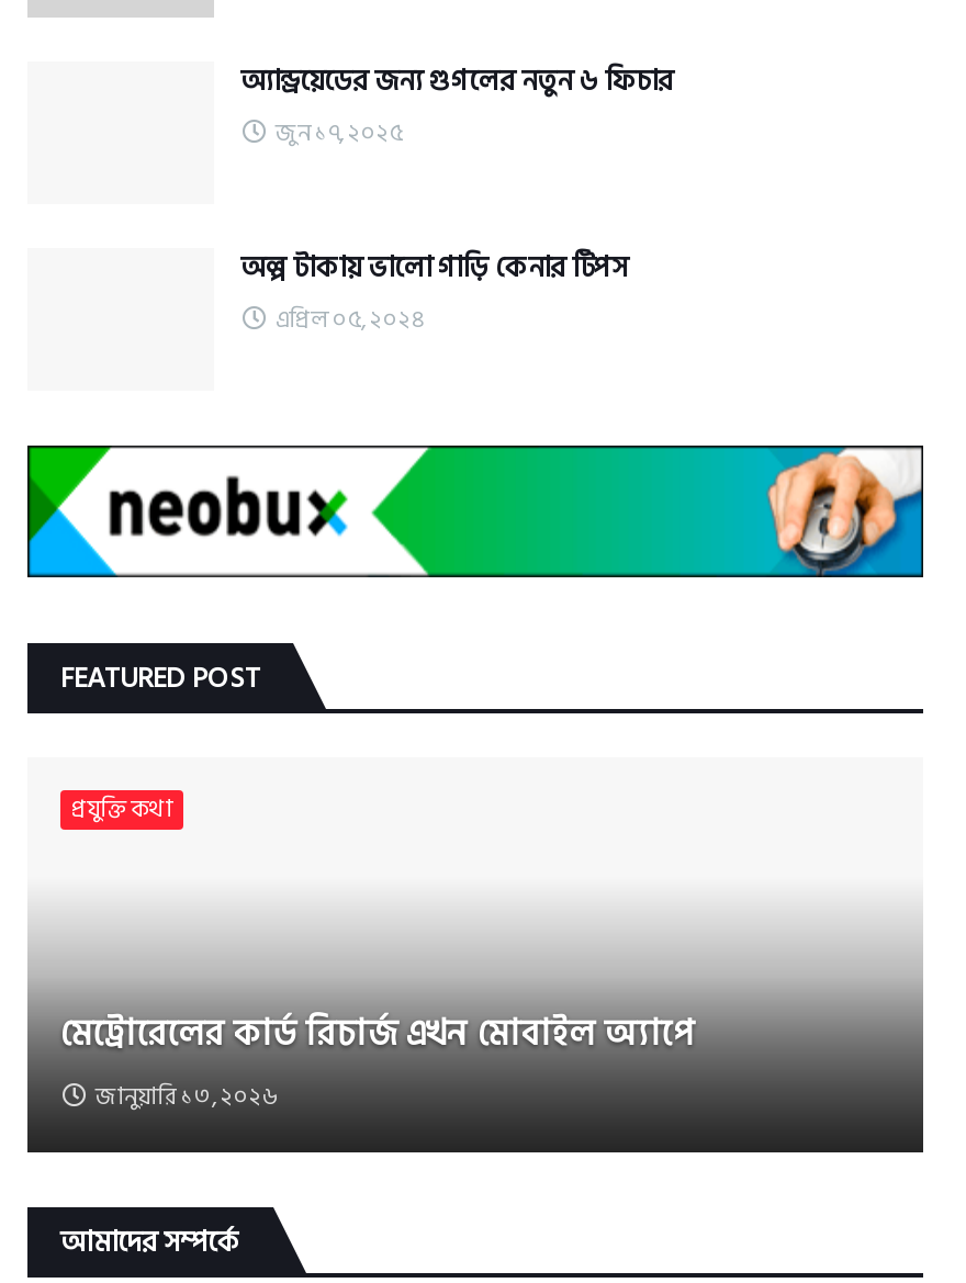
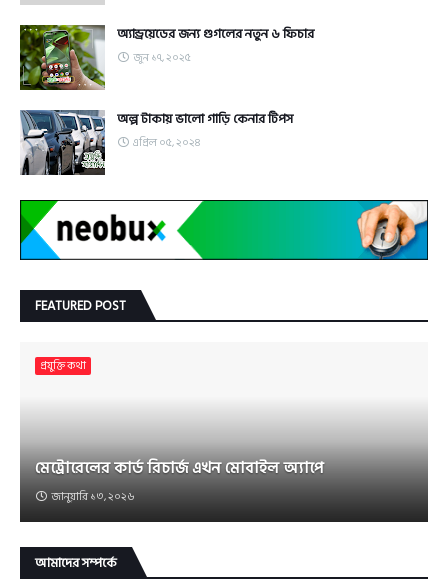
+ [image]

+ [image]
